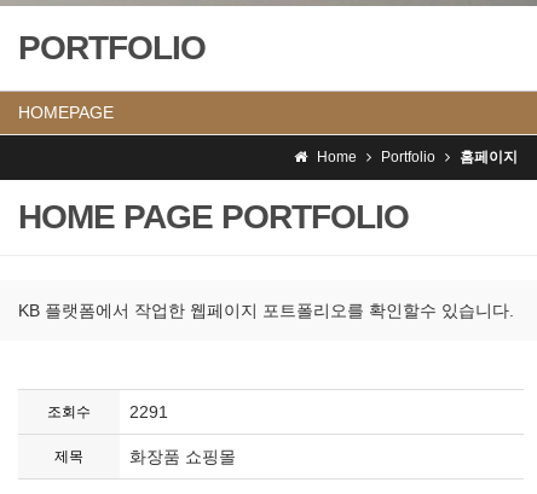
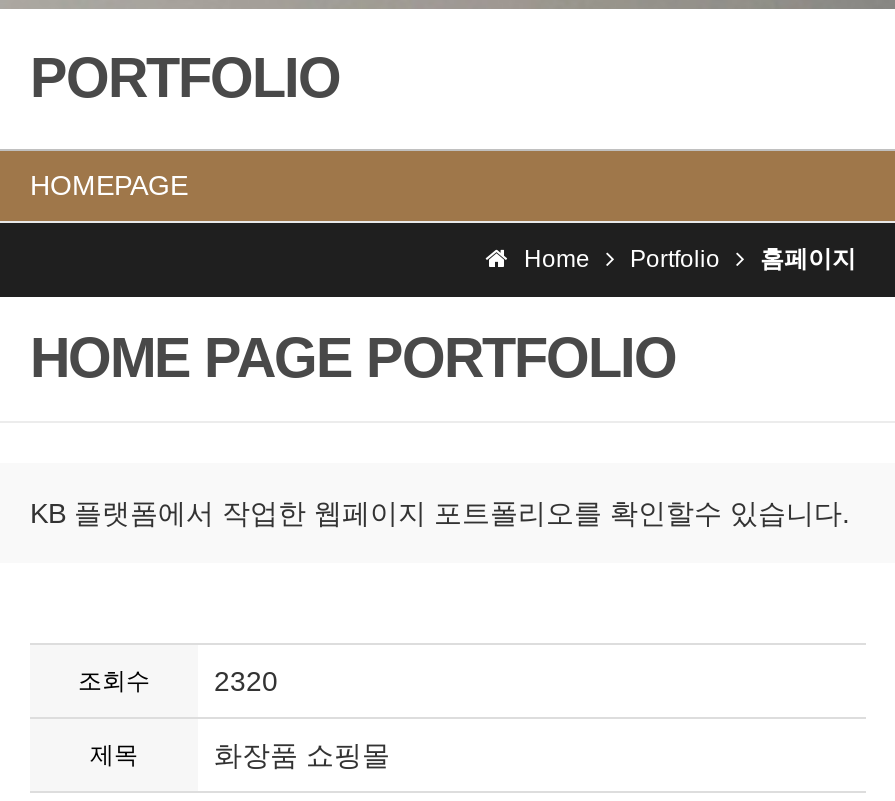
- 2291
+ 2320
